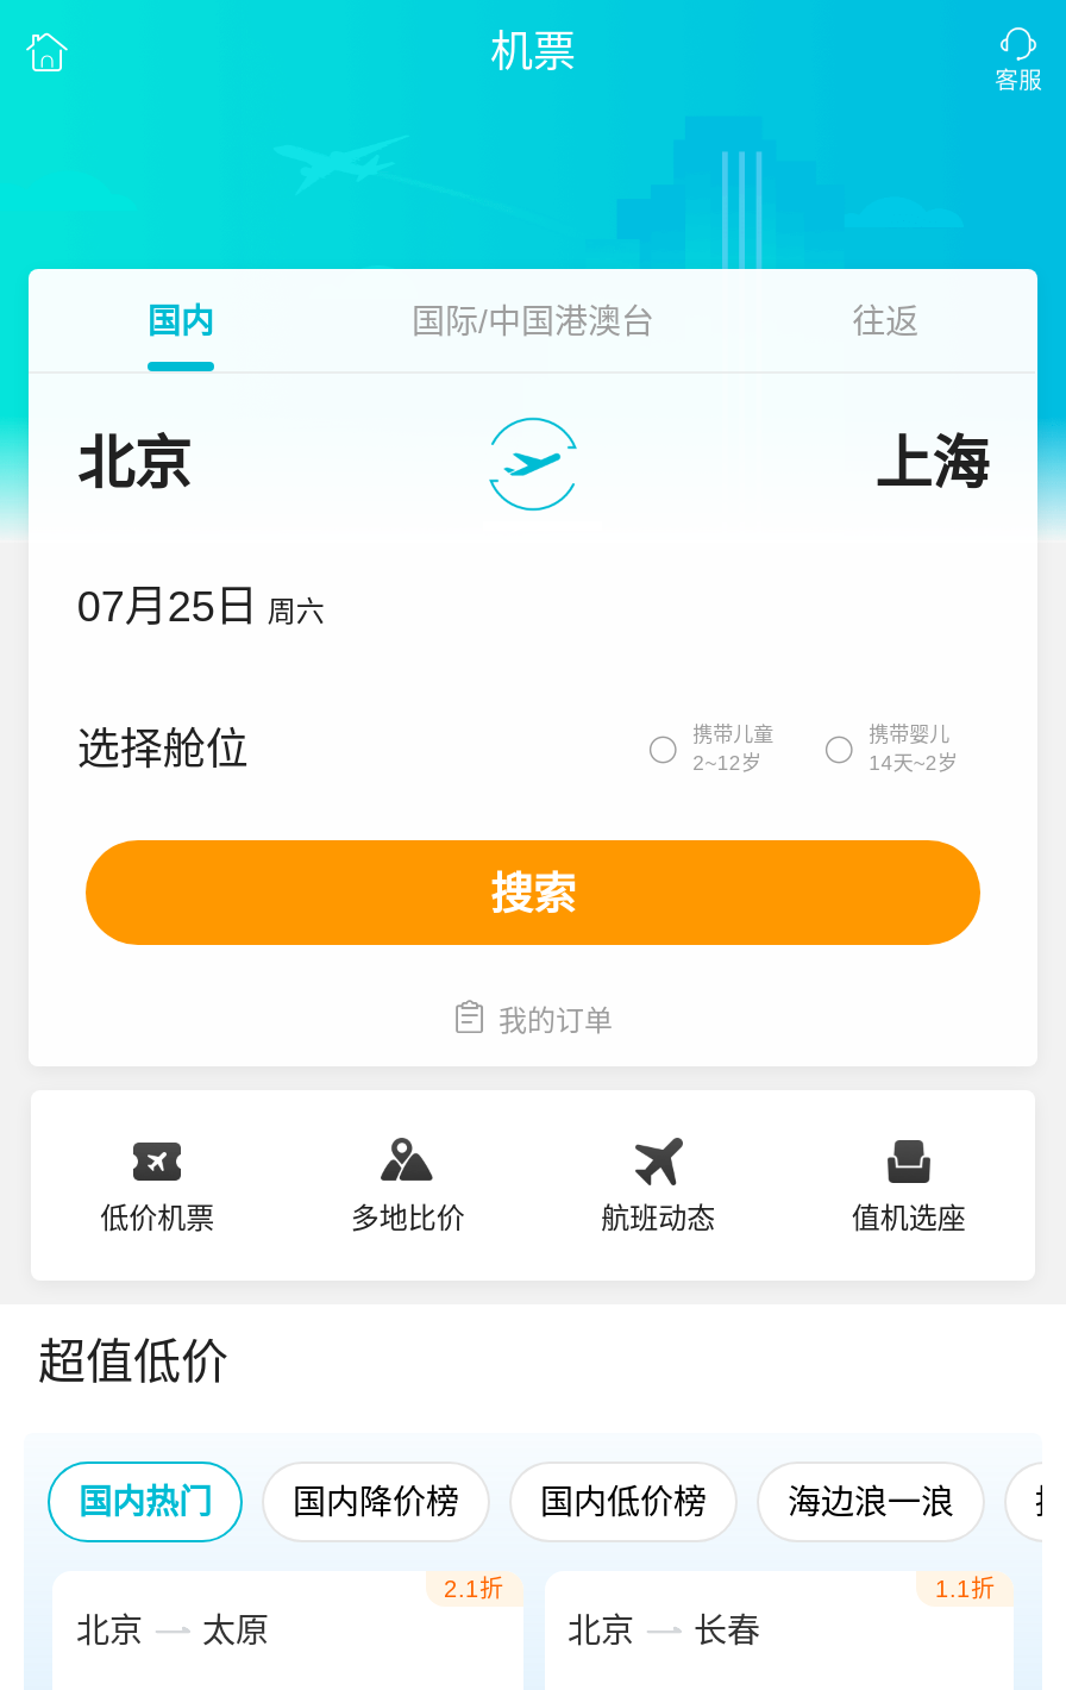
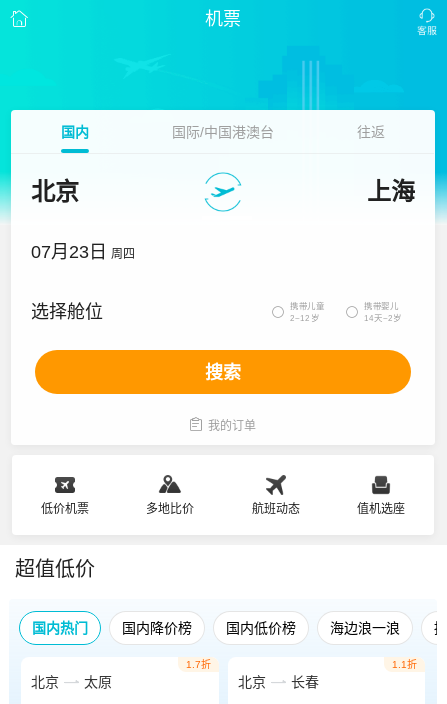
- 07月25日 周六
+ 07月23日 周四

- 2.1折
+ 1.7折
